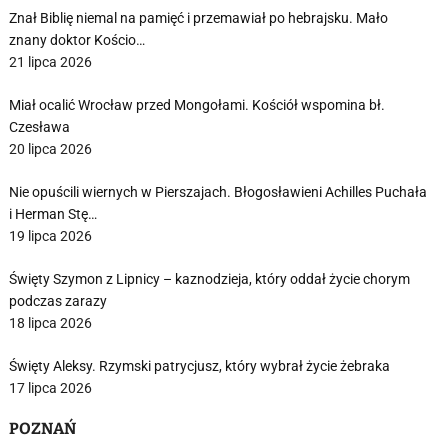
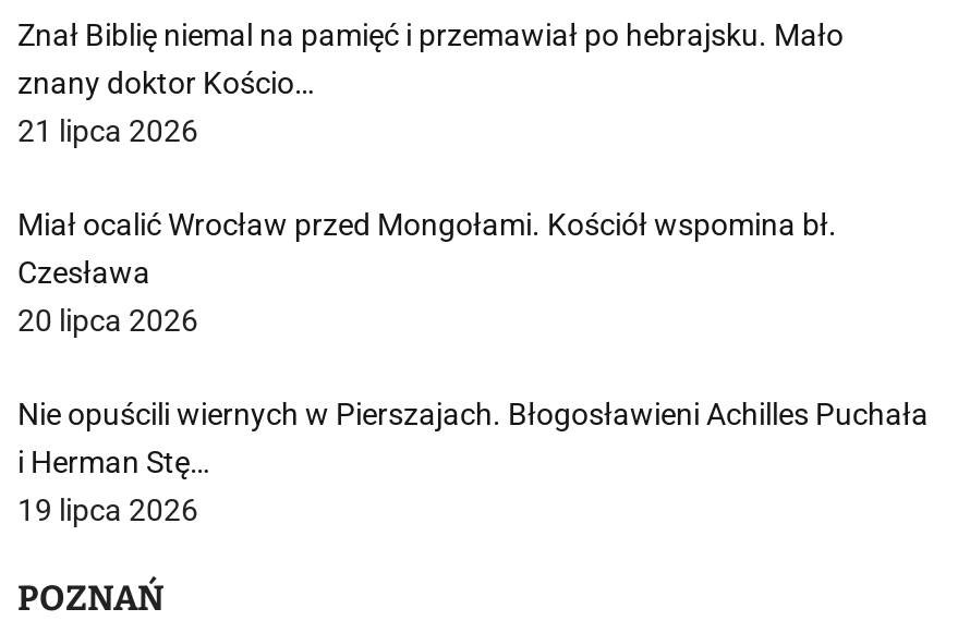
- Święty Szymon z Lipnicy – kaznodzieja, który oddał życie chorym
- podczas zarazy
- 18 lipca 2026
- Święty Aleksy. Rzymski patrycjusz, który wybrał życie żebraka
- 17 lipca 2026
